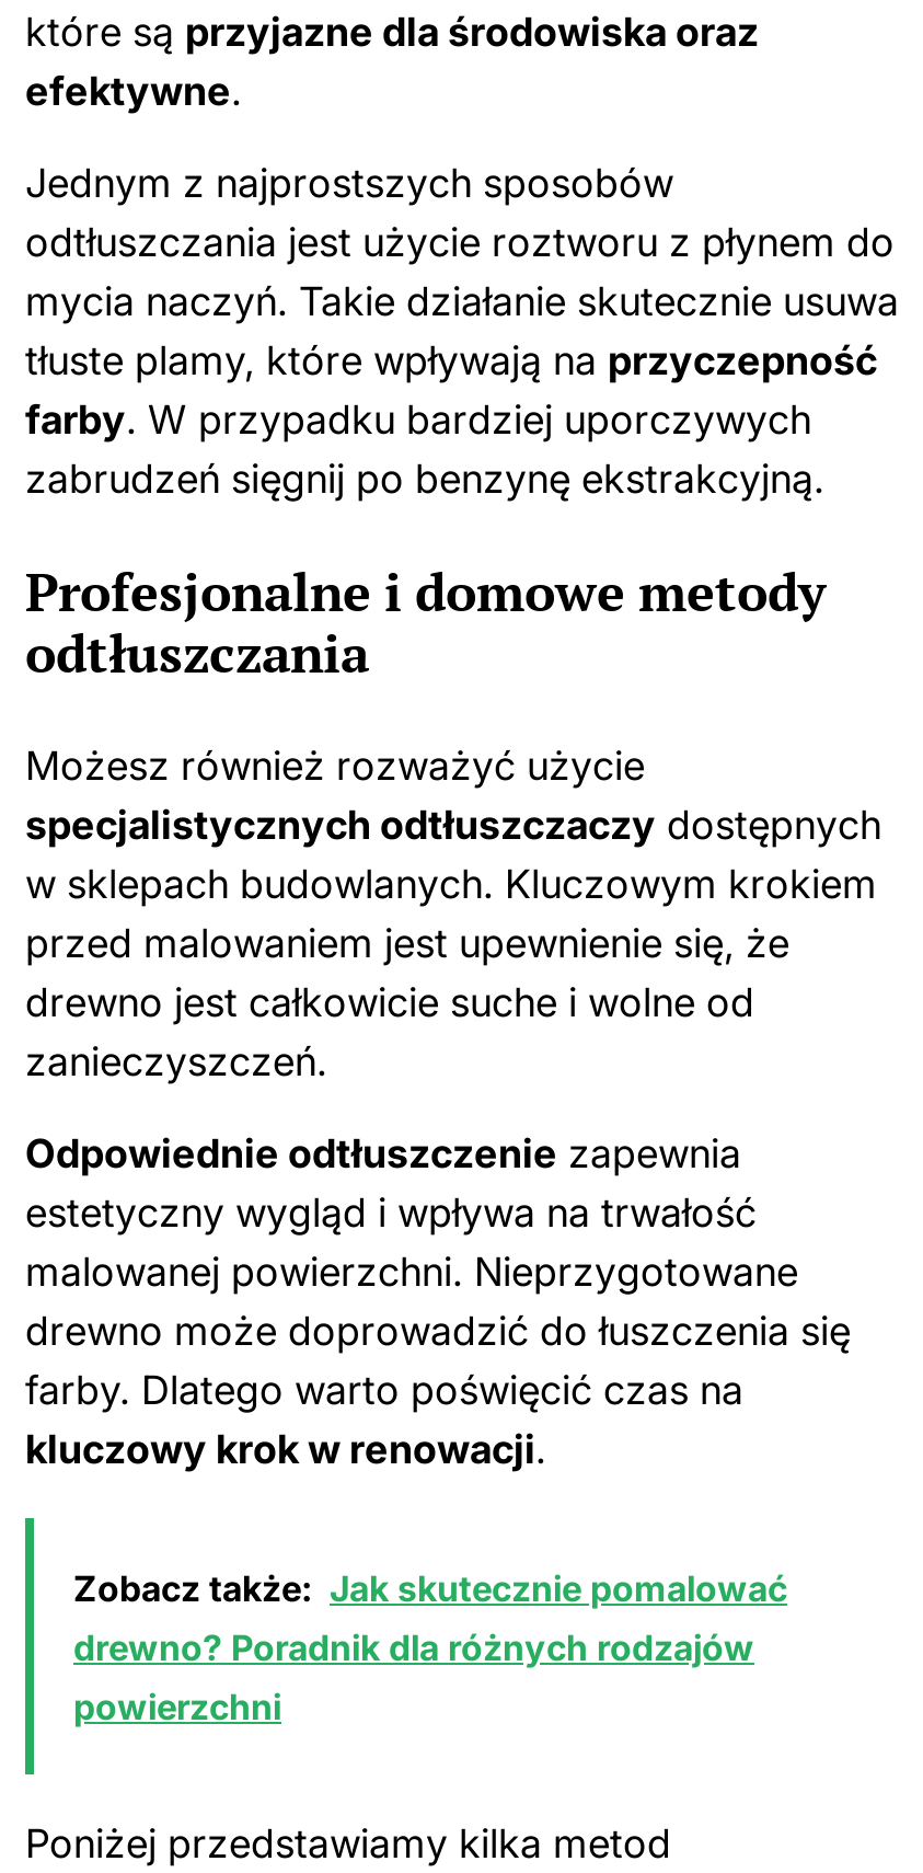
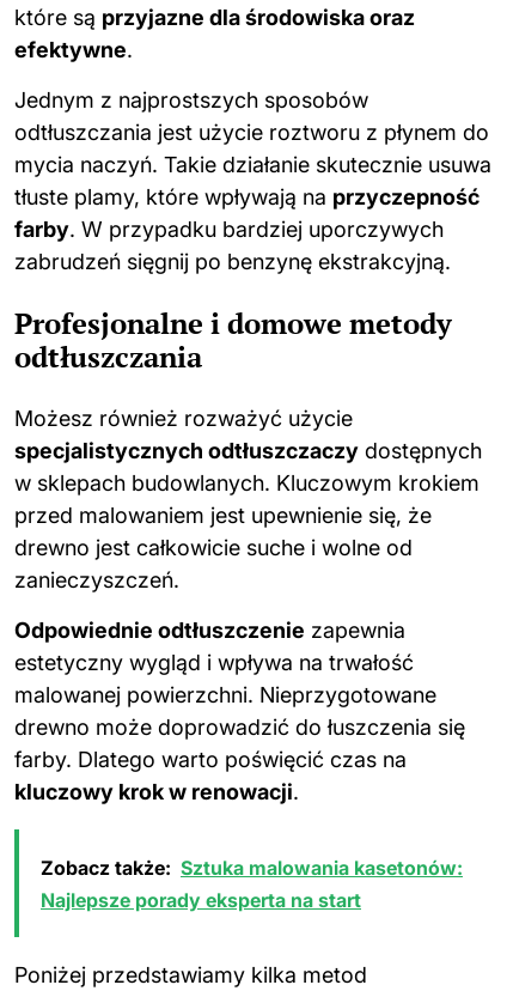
- Zobacz także: Jak skutecznie pomalować
- drewno? Poradnik dla różnych rodzajów
- powierzchni
+ Zobacz także: Sztuka malowania kasetonów:
+ Najlepsze porady eksperta na start
